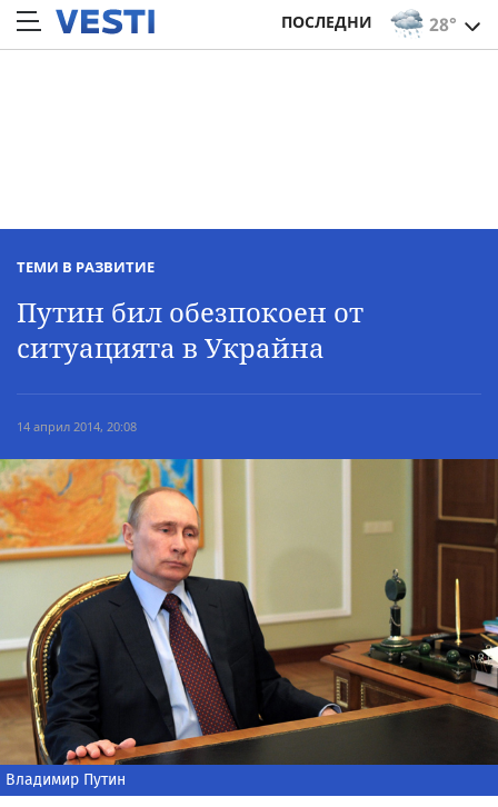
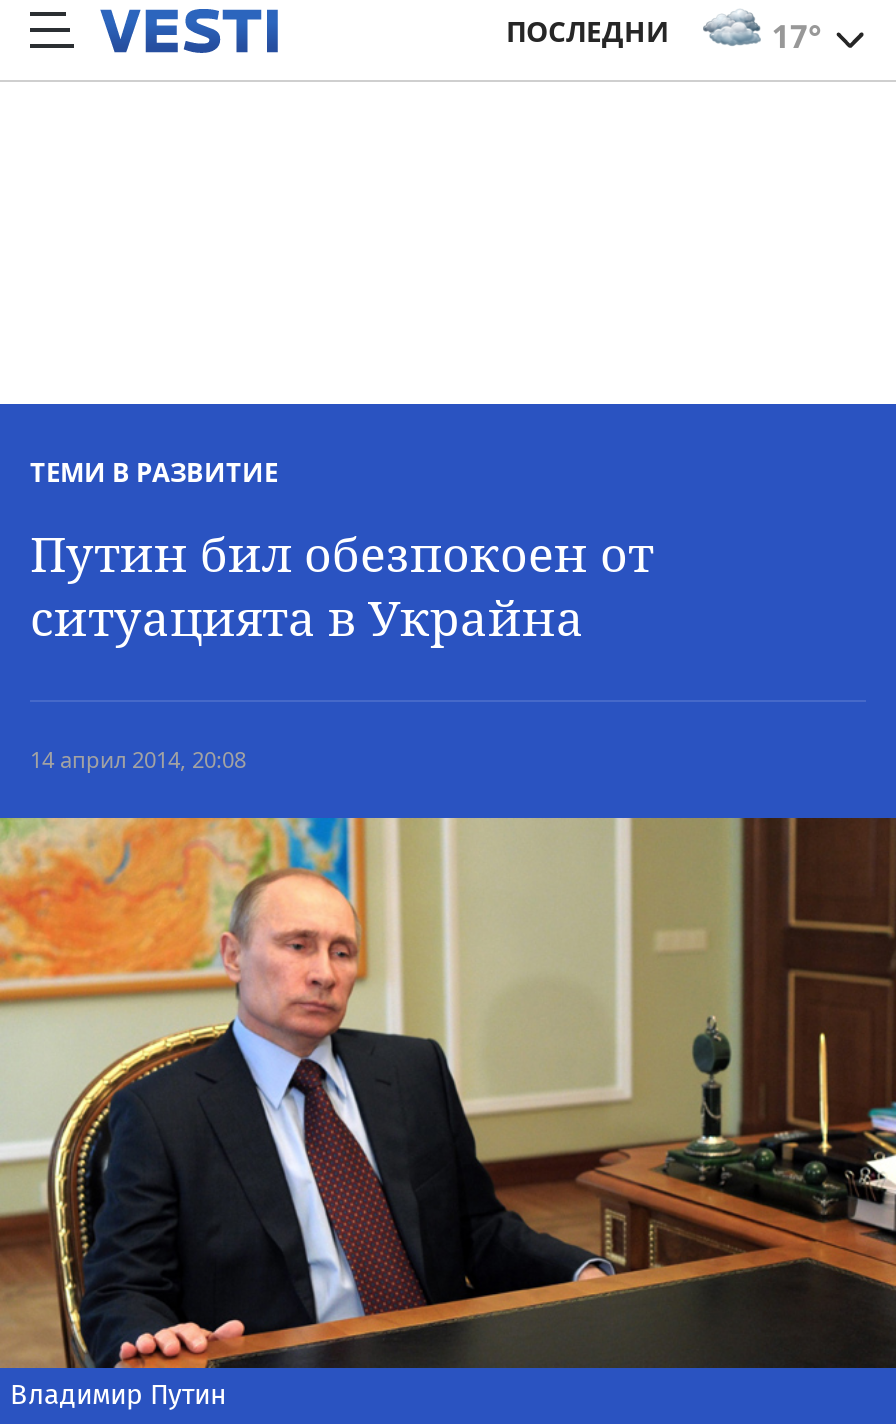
- 28°
+ 17°
